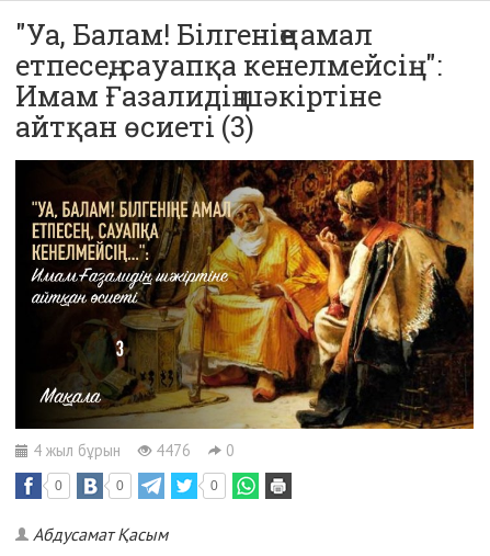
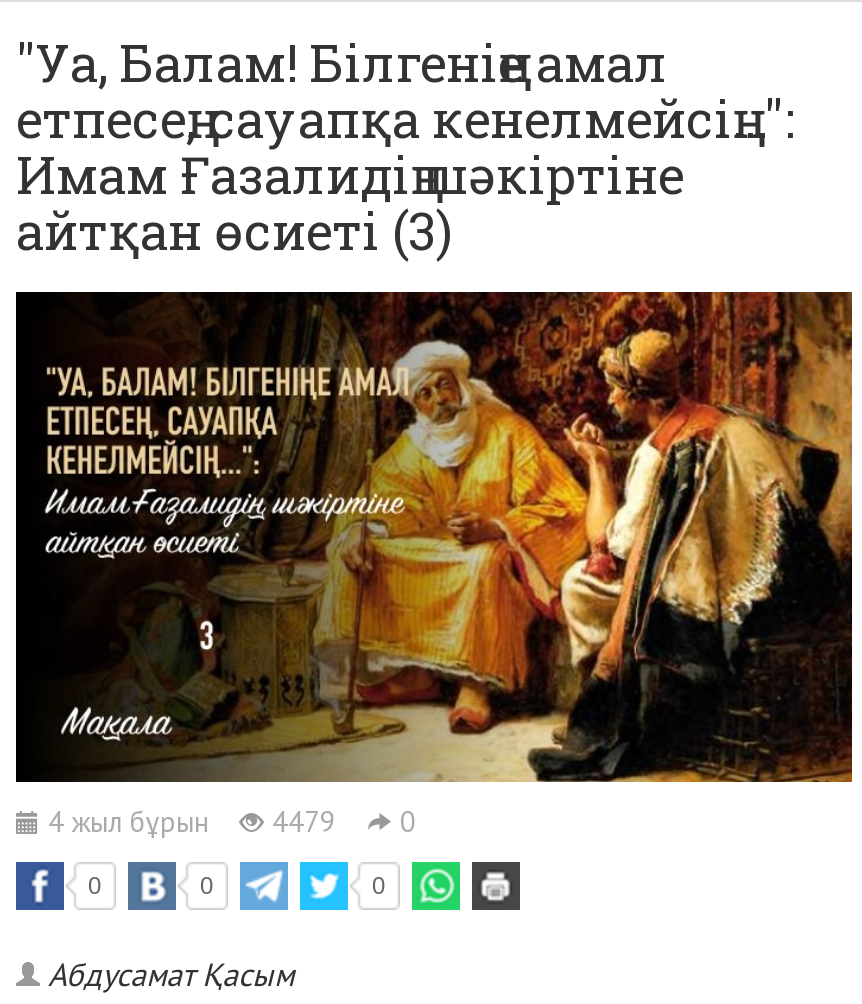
- 4 жыл бұрын 4476 0
+ 4 жыл бұрын 4479 0
